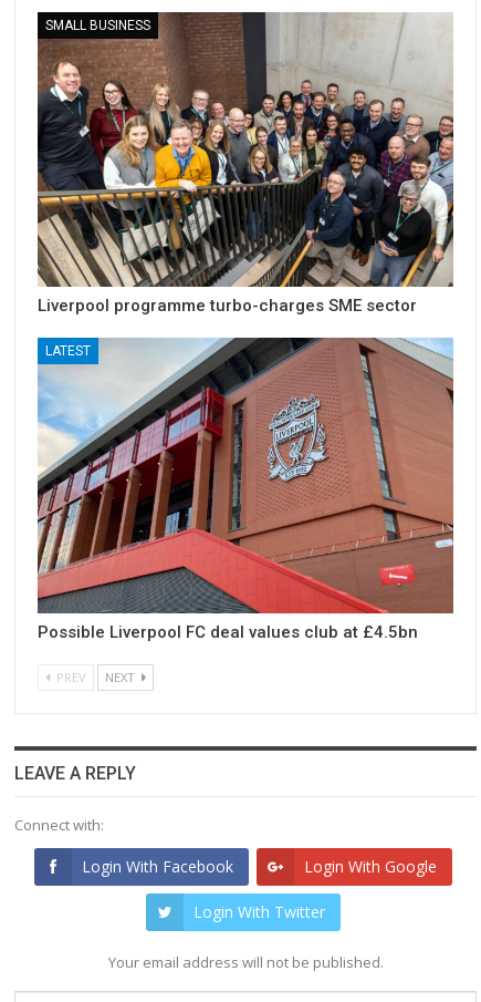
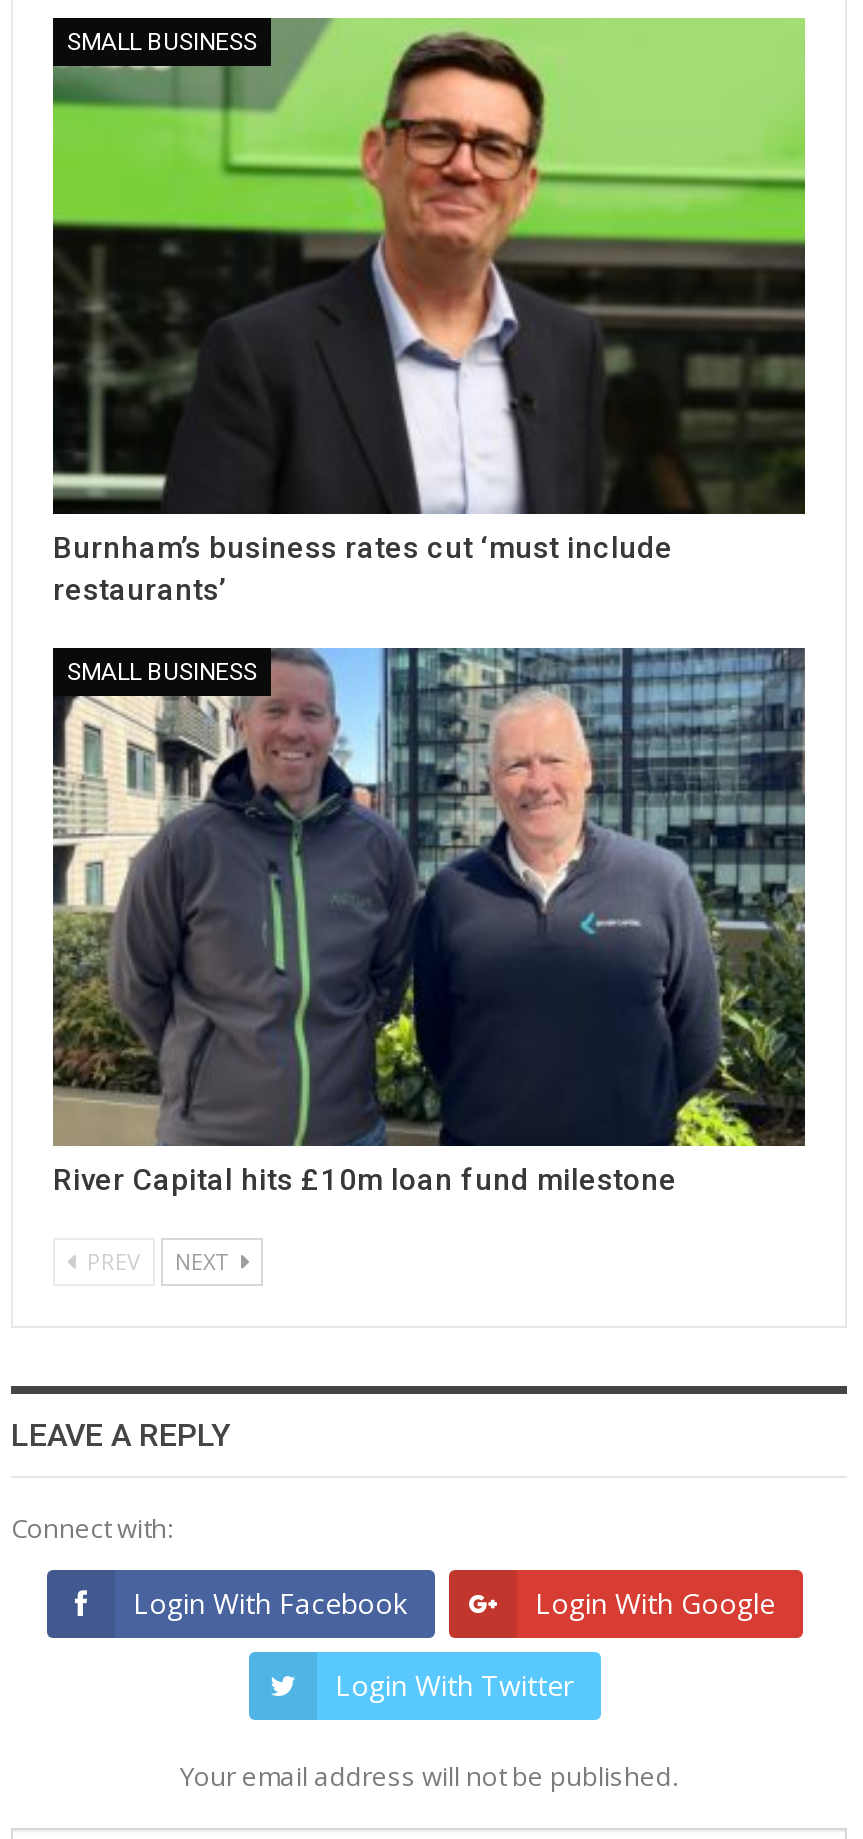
- [image]
- Liverpool programme turbo-charges SME sector
+ [image]
+ Burnham’s business rates cut ‘must include
+ restaurants’

- [image]
- LATEST
+ [image]
+ SMALL BUSINESS

- Possible Liverpool FC deal values club at £4.5bn
+ River Capital hits £10m loan fund milestone
